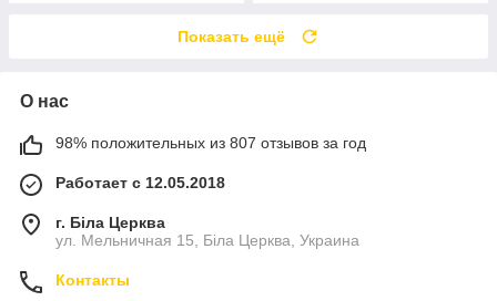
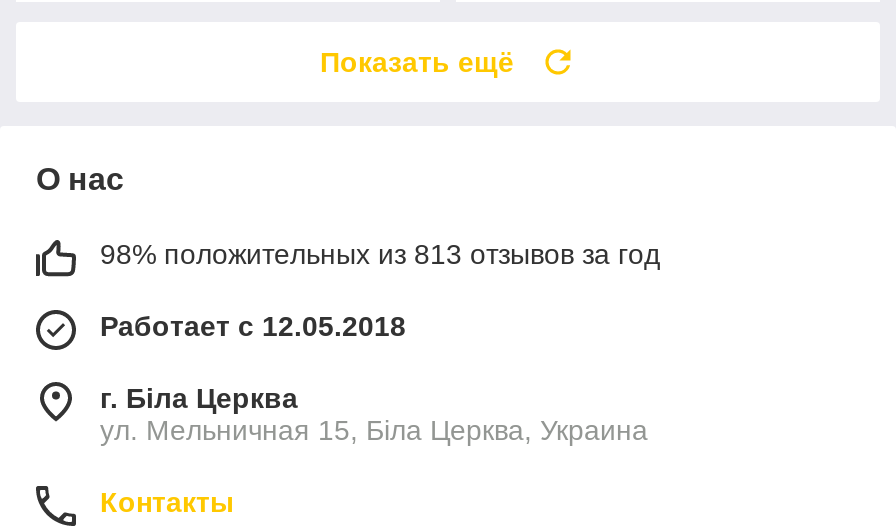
- 98% положительных из 807 отзывов за год
+ 98% положительных из 813 отзывов за год
